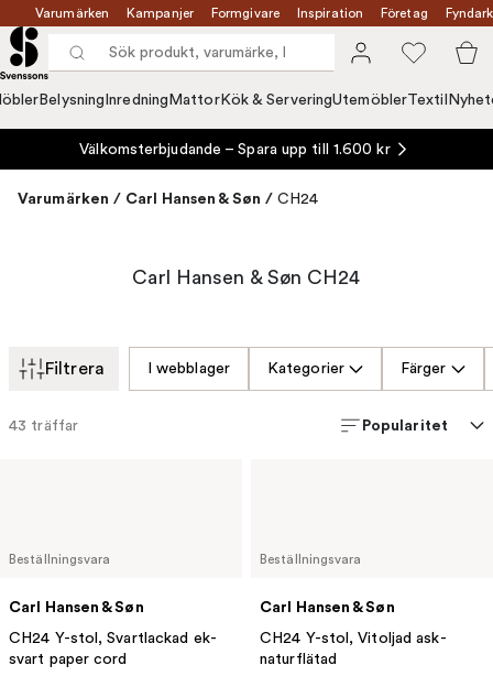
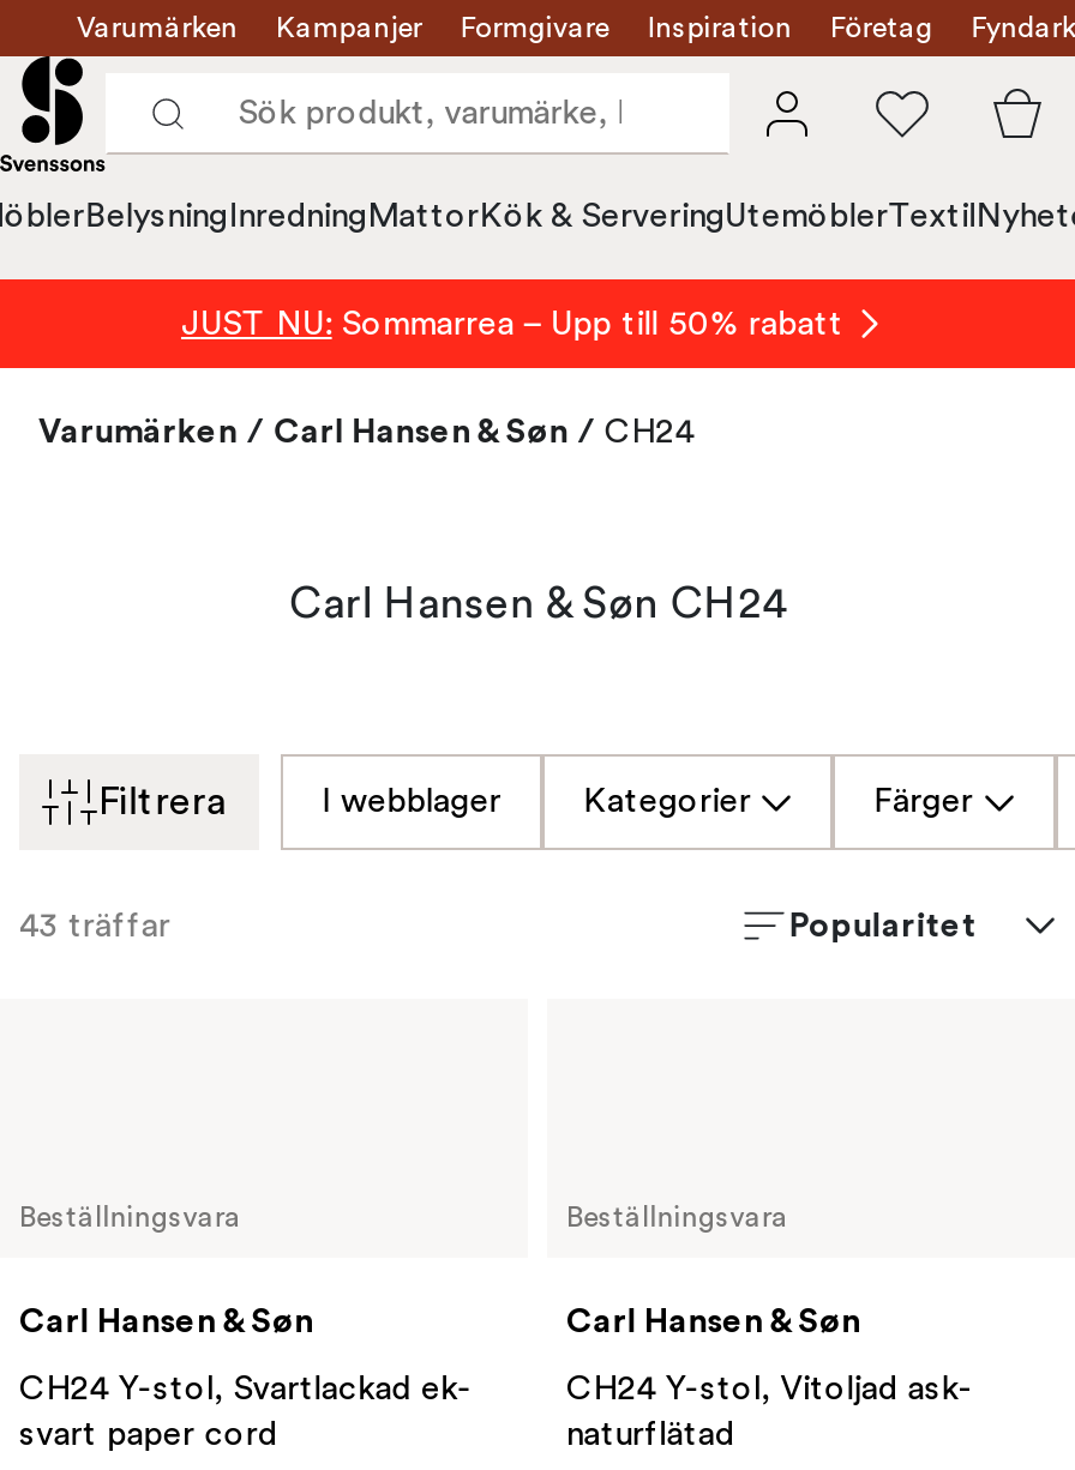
- Välkomsterbjudande – Spara upp till 1.600 kr
+ JUST NU: Sommarrea – Upp till 50% rabatt
